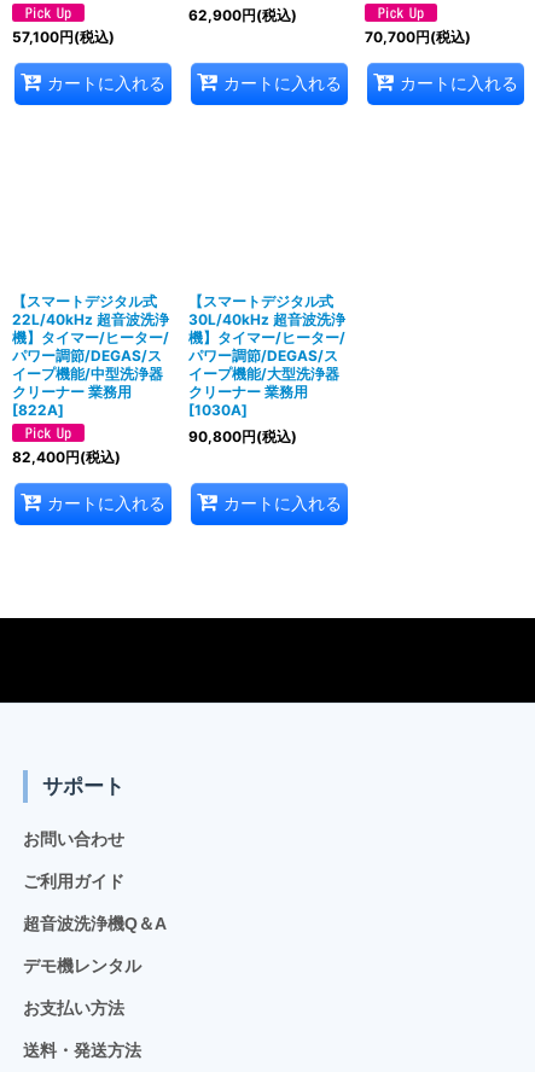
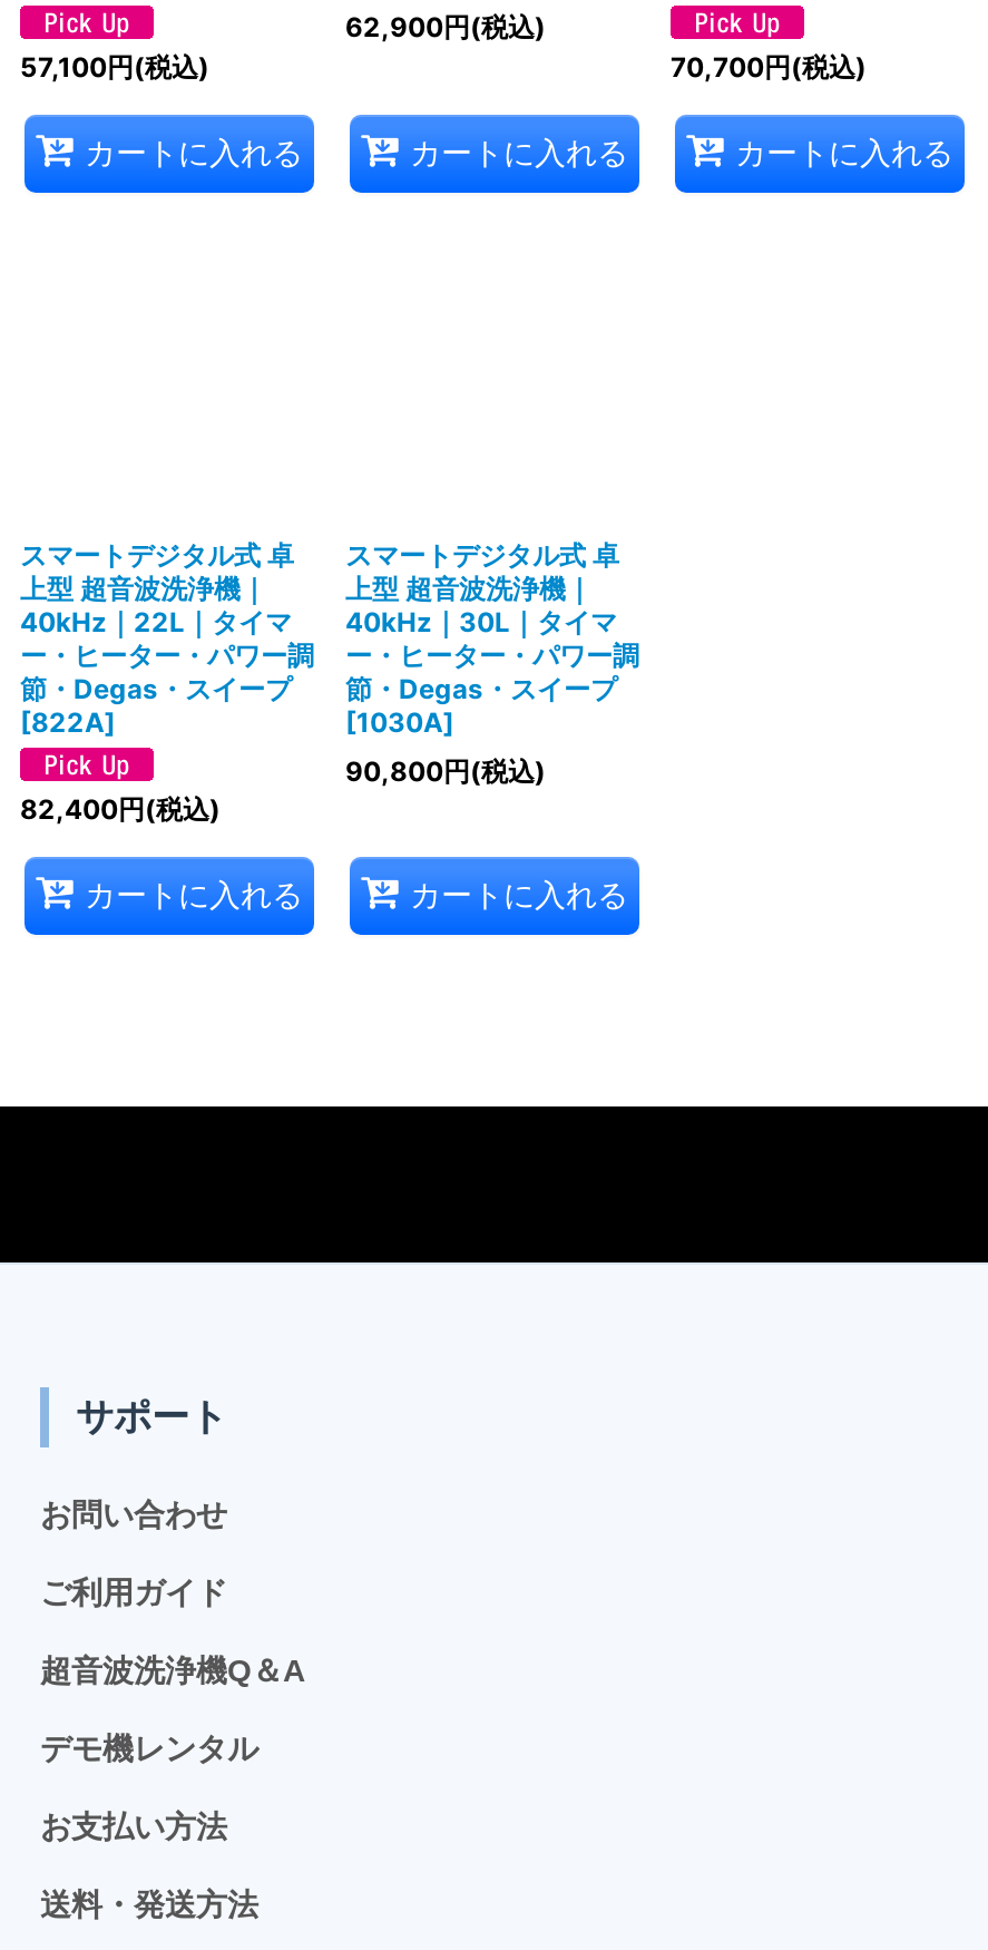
- 【スマートデジタル式
- 22L/40kHz 超音波洗浄
- 機】タイマー/ヒーター/
- パワー調節/DEGAS/ス
- イープ機能/中型洗浄器
- クリーナー 業務用
+ スマートデジタル式 卓
+ 上型 超音波洗浄機｜
+ 40kHz｜22L｜タイマ
+ ー・ヒーター・パワー調
+ 節・Degas・スイープ

- 【スマートデジタル式
- 30L/40kHz 超音波洗浄
- 機】タイマー/ヒーター/
- パワー調節/DEGAS/ス
- イープ機能/大型洗浄器
- クリーナー 業務用
+ スマートデジタル式 卓
+ 上型 超音波洗浄機｜
+ 40kHz｜30L｜タイマ
+ ー・ヒーター・パワー調
+ 節・Degas・スイープ
